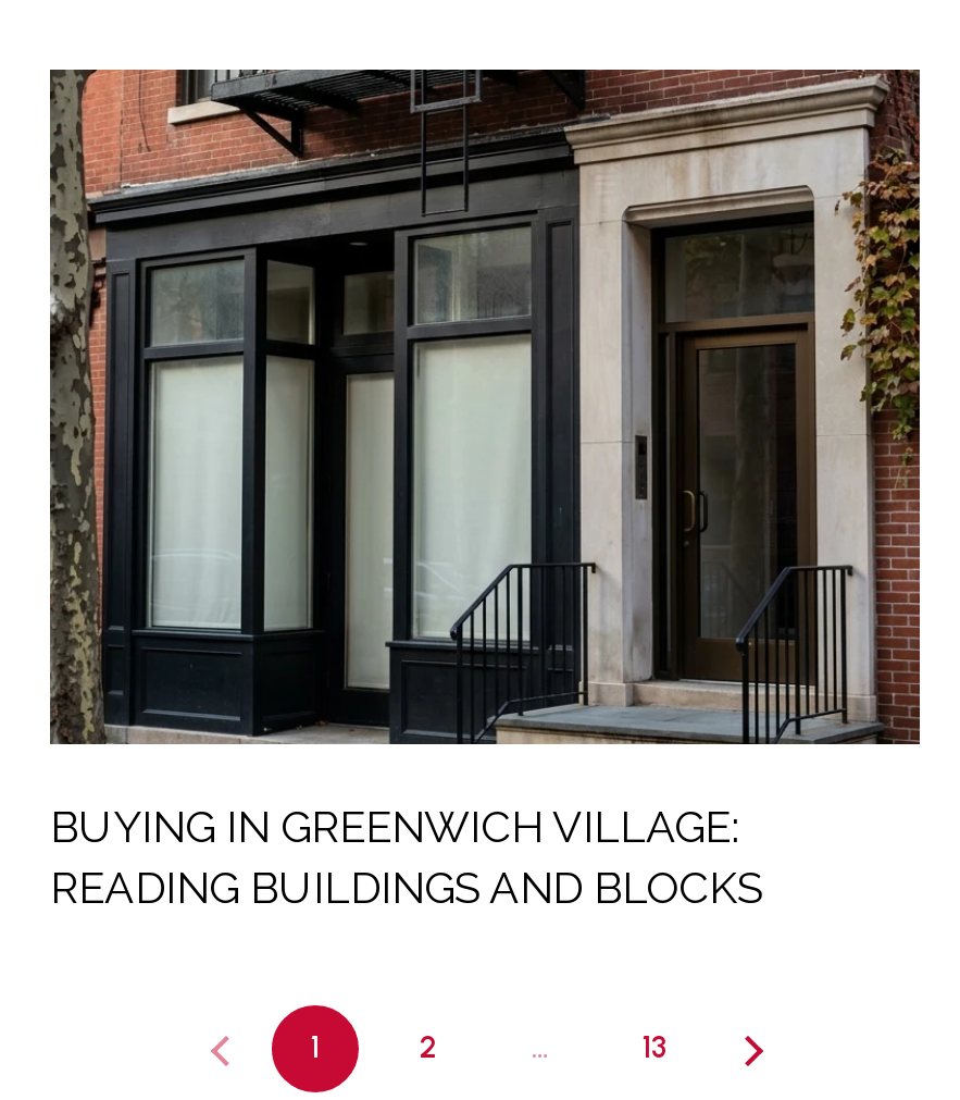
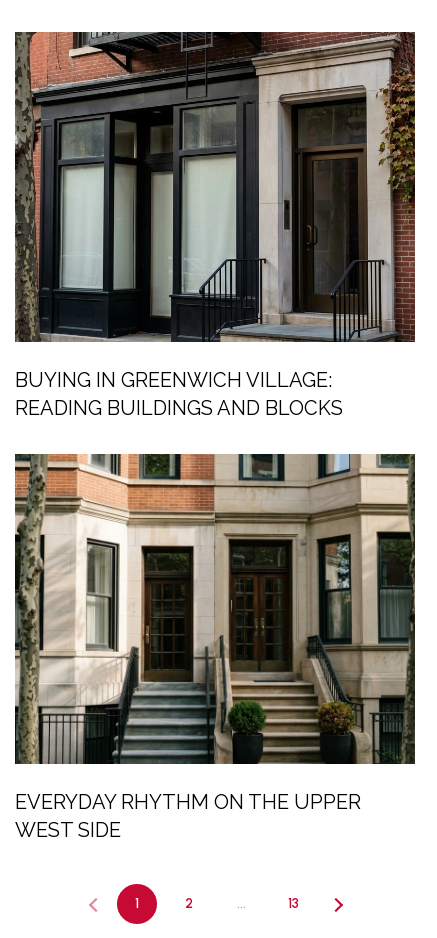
+ [image]
+ EVERYDAY RHYTHM ON THE UPPER
+ WEST SIDE
